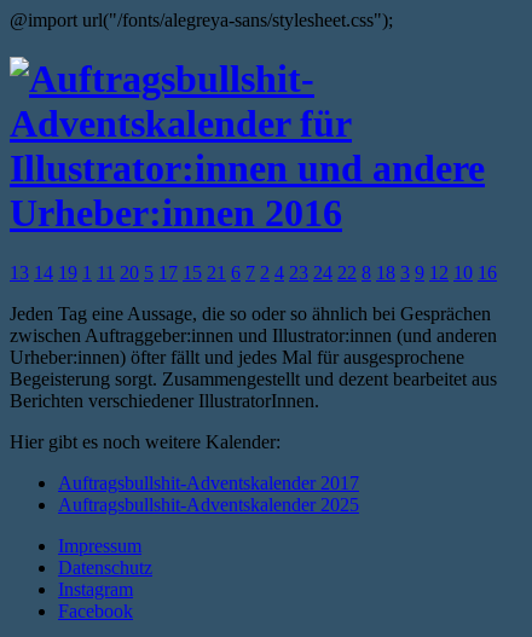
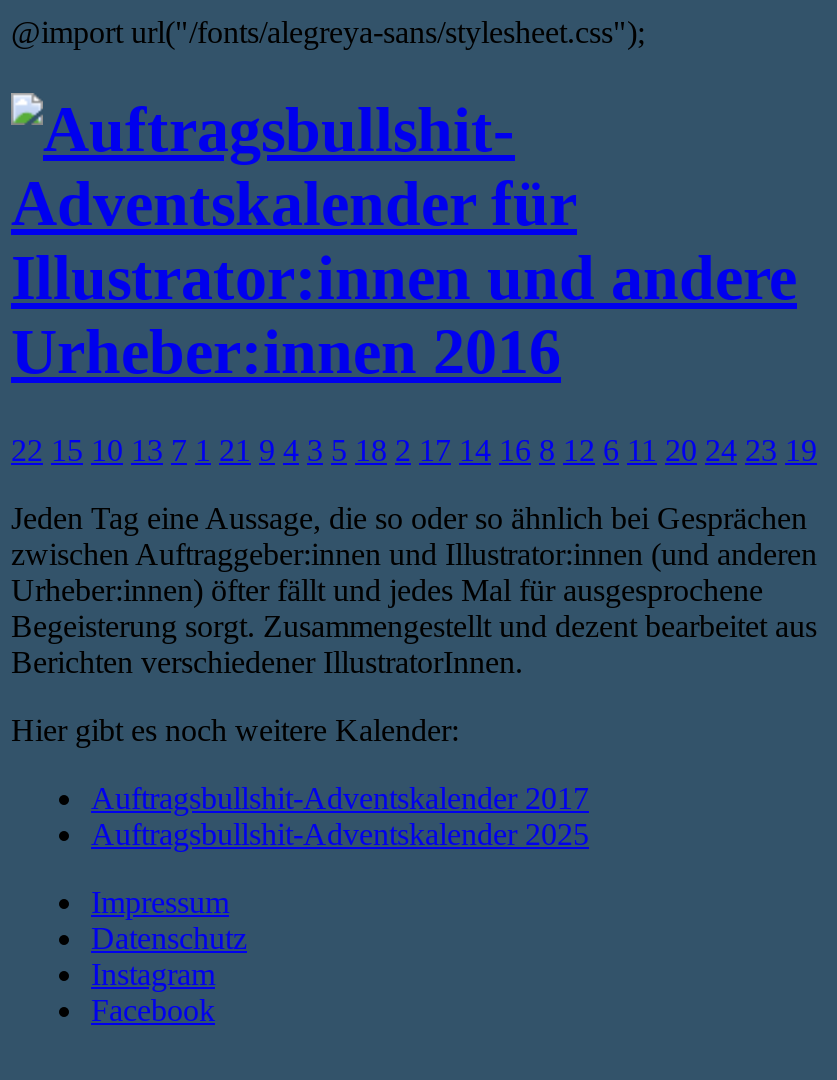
- 13 14 19 1 11 20 5 17 15 21 6 7 2 4 23 24 22 8 18 3 9 12 10 16
+ 22 15 10 13 7 1 21 9 4 3 5 18 2 17 14 16 8 12 6 11 20 24 23 19
